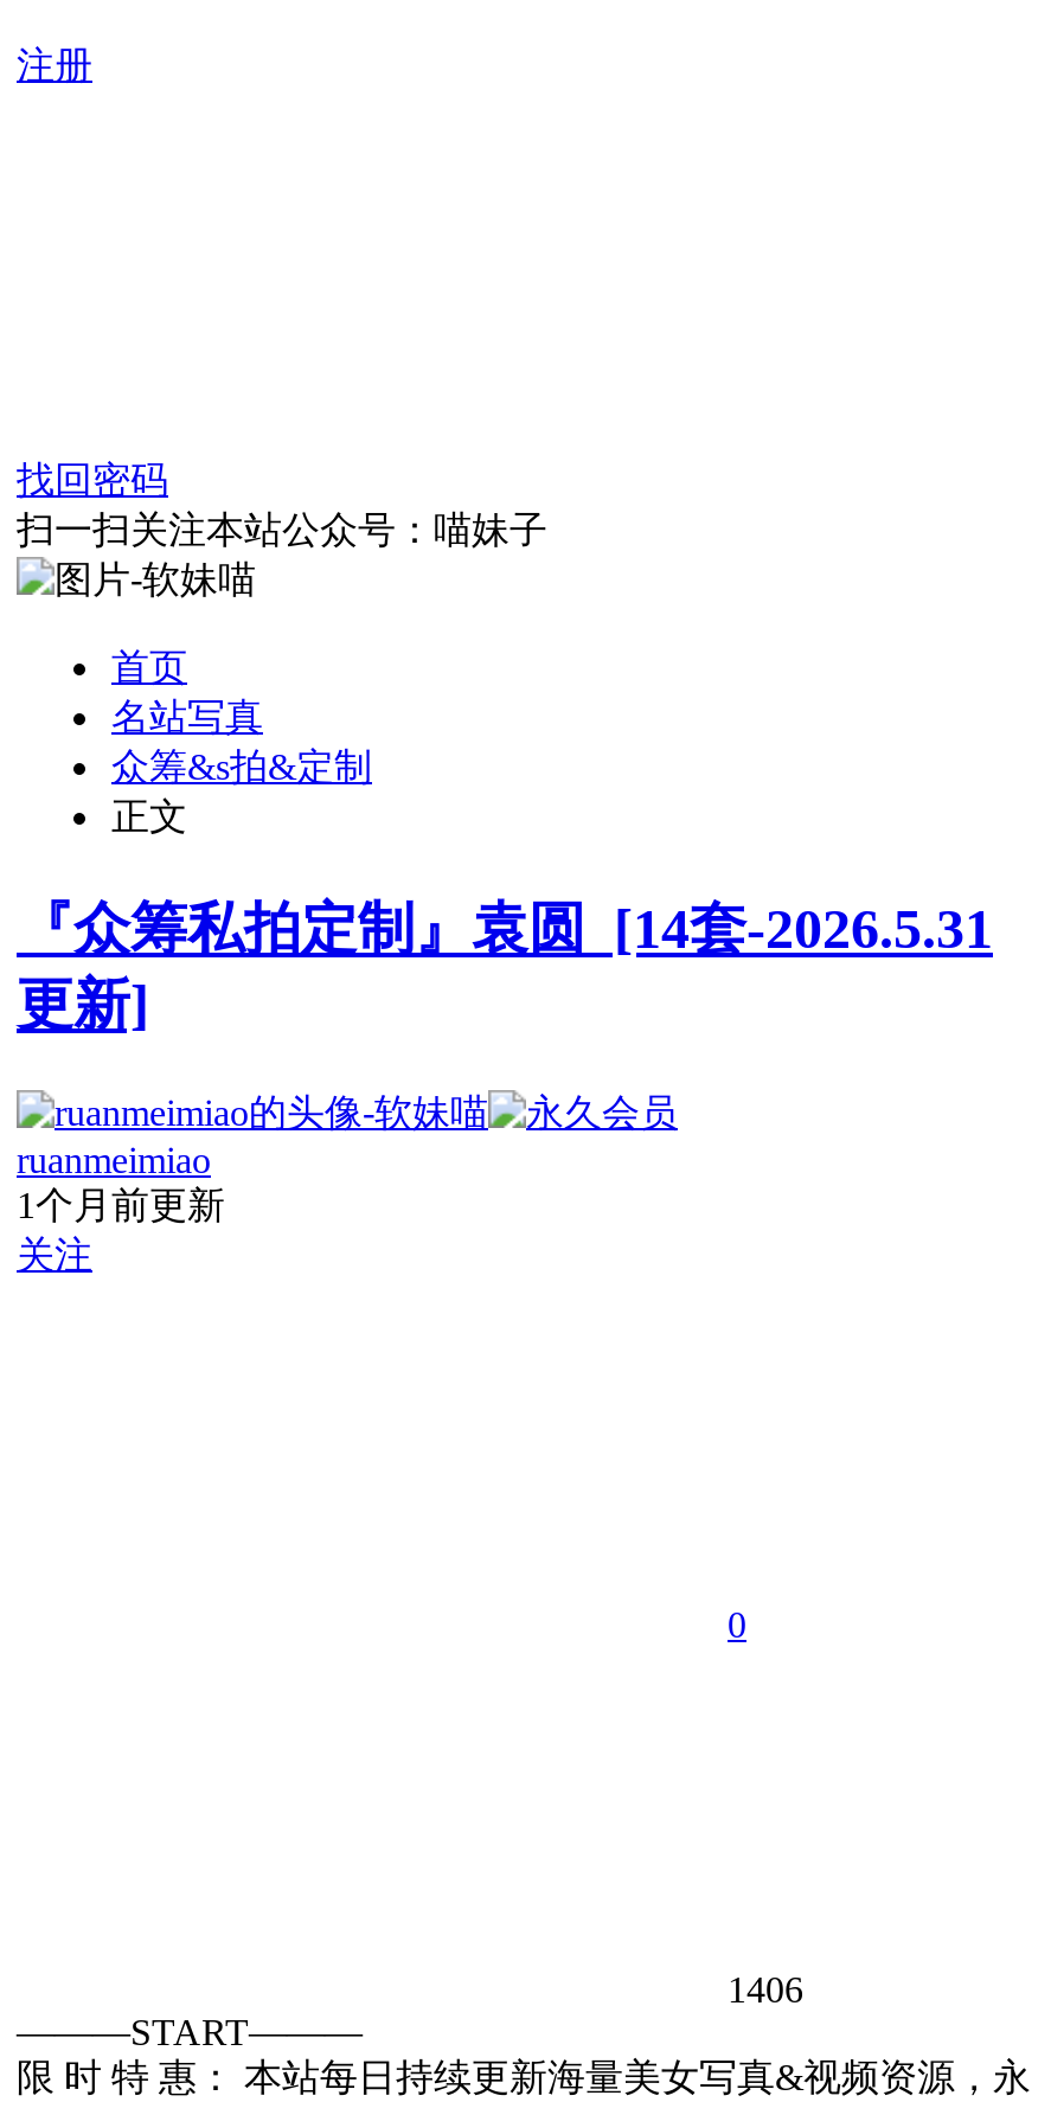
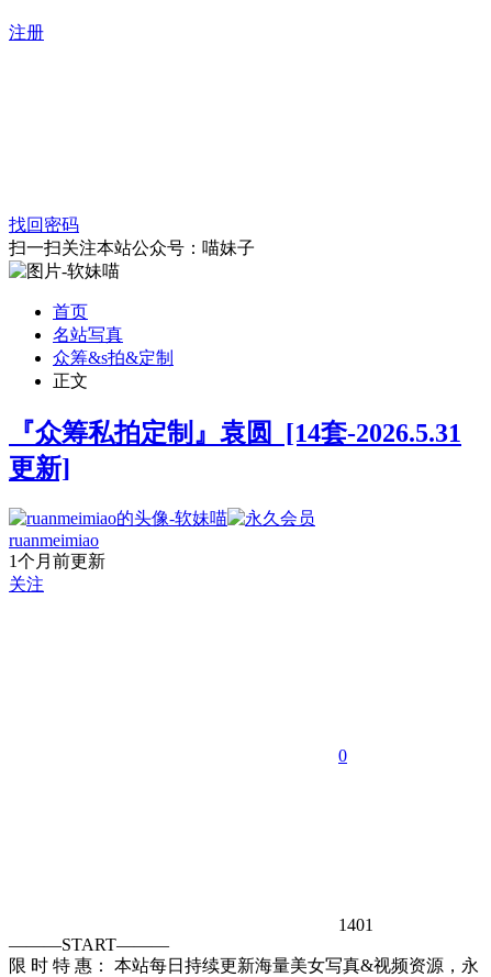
- 1406
+ 1401
